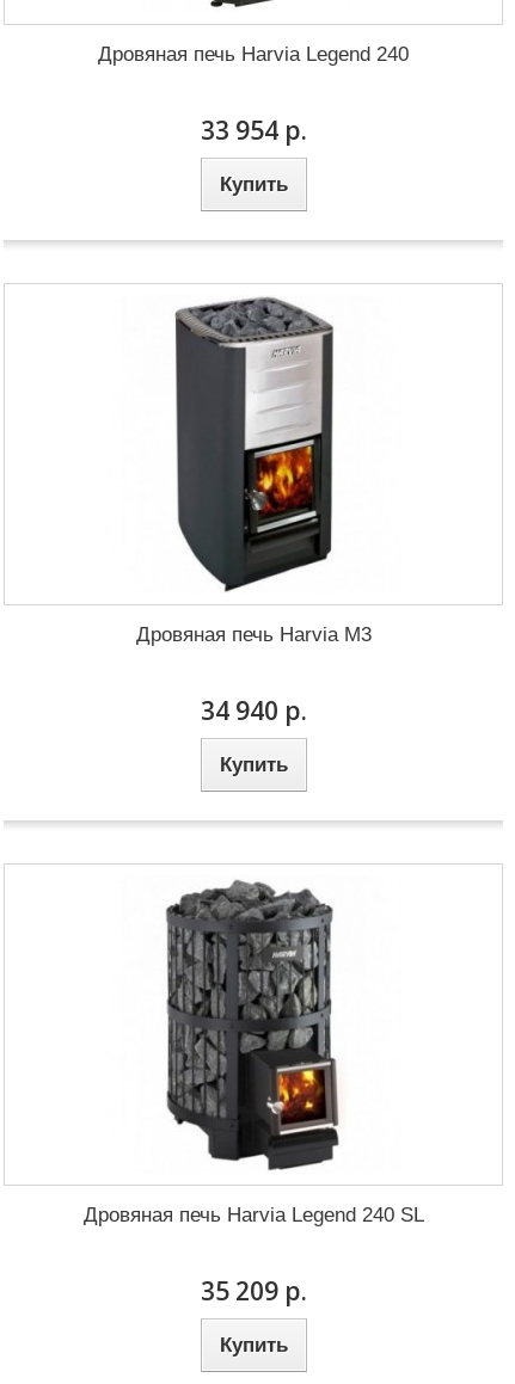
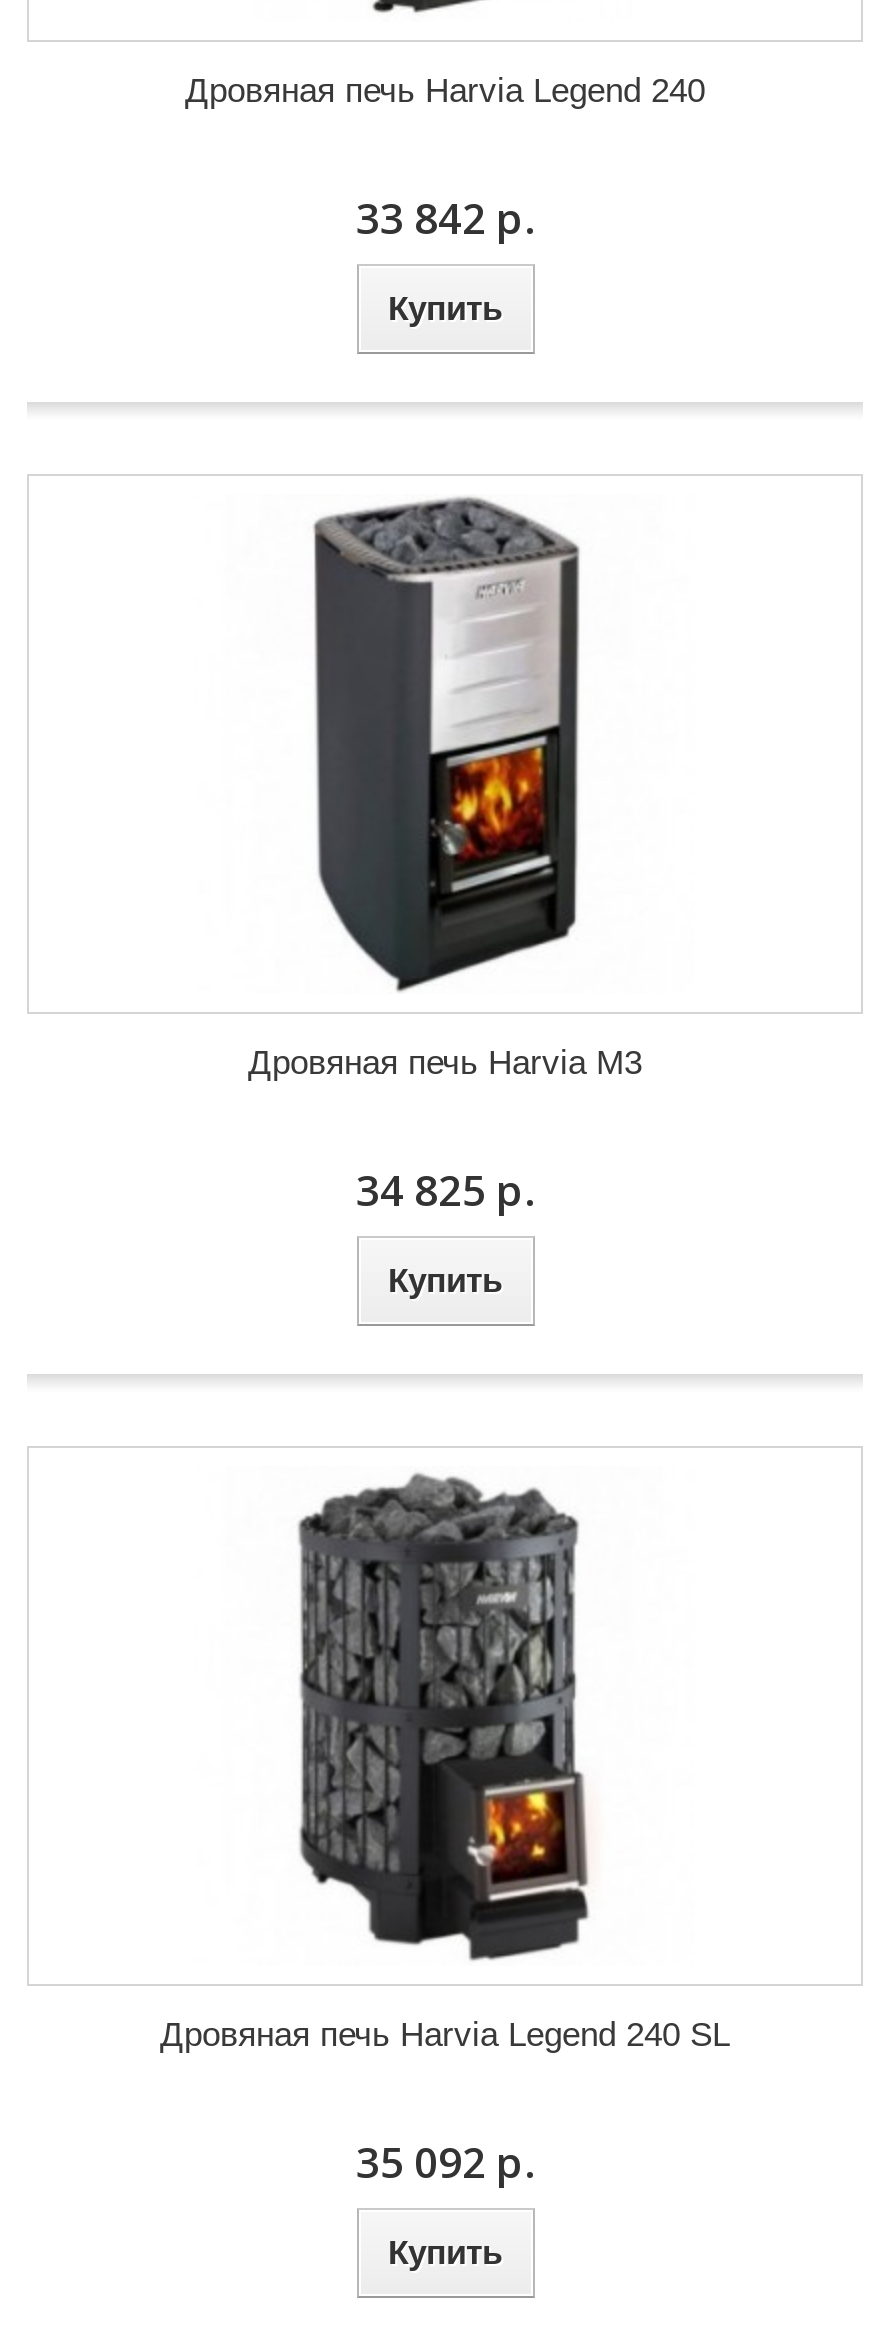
- 33 954 р.
+ 33 842 р.

- 34 940 р.
+ 34 825 р.

- 35 209 р.
+ 35 092 р.
